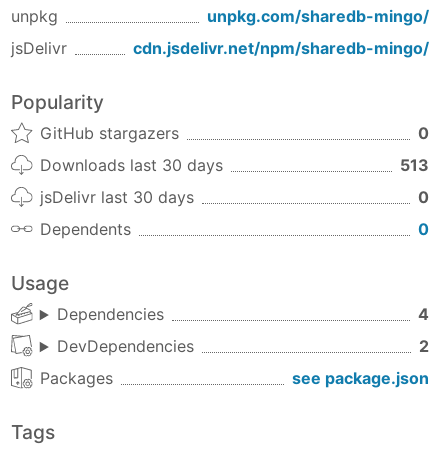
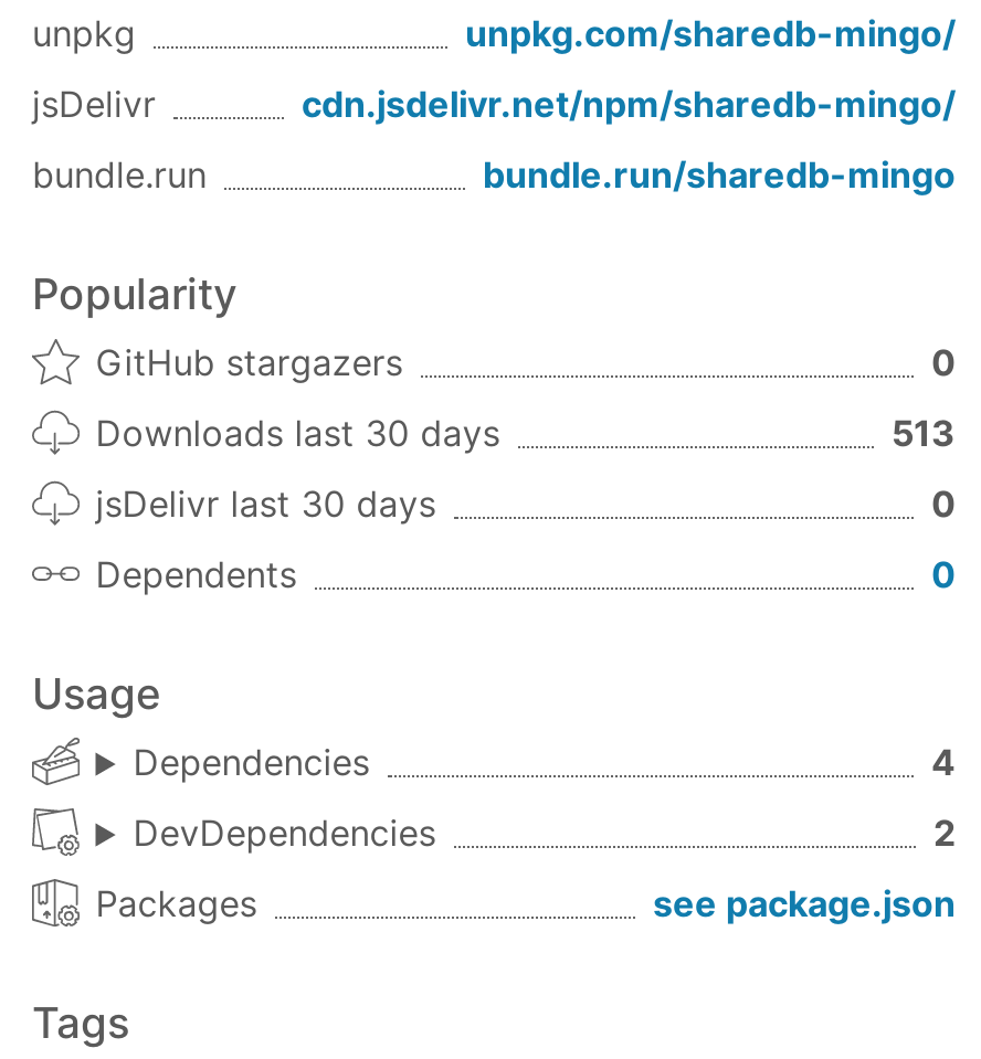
+ bundle.run
+ bundle.run/sharedb-mingo
